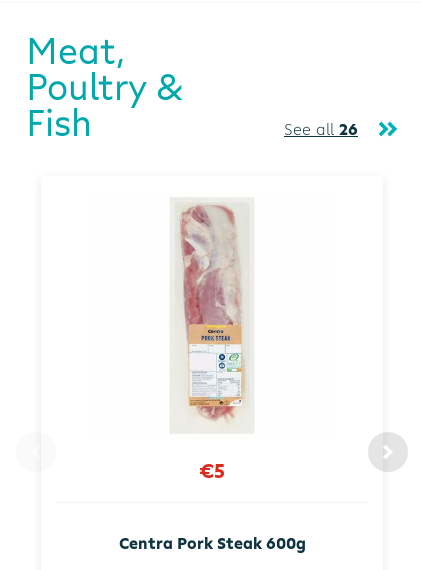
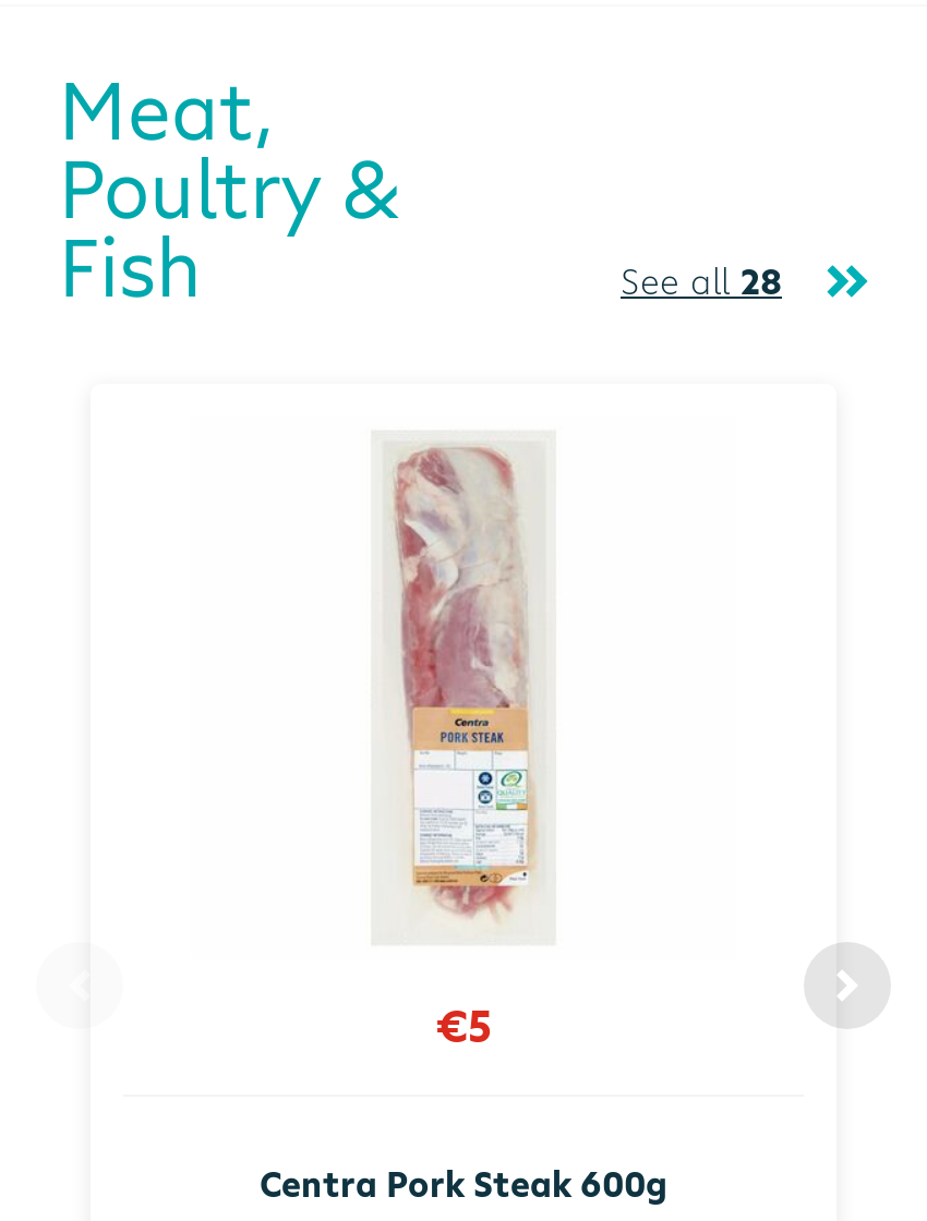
- See all 26
+ See all 28
